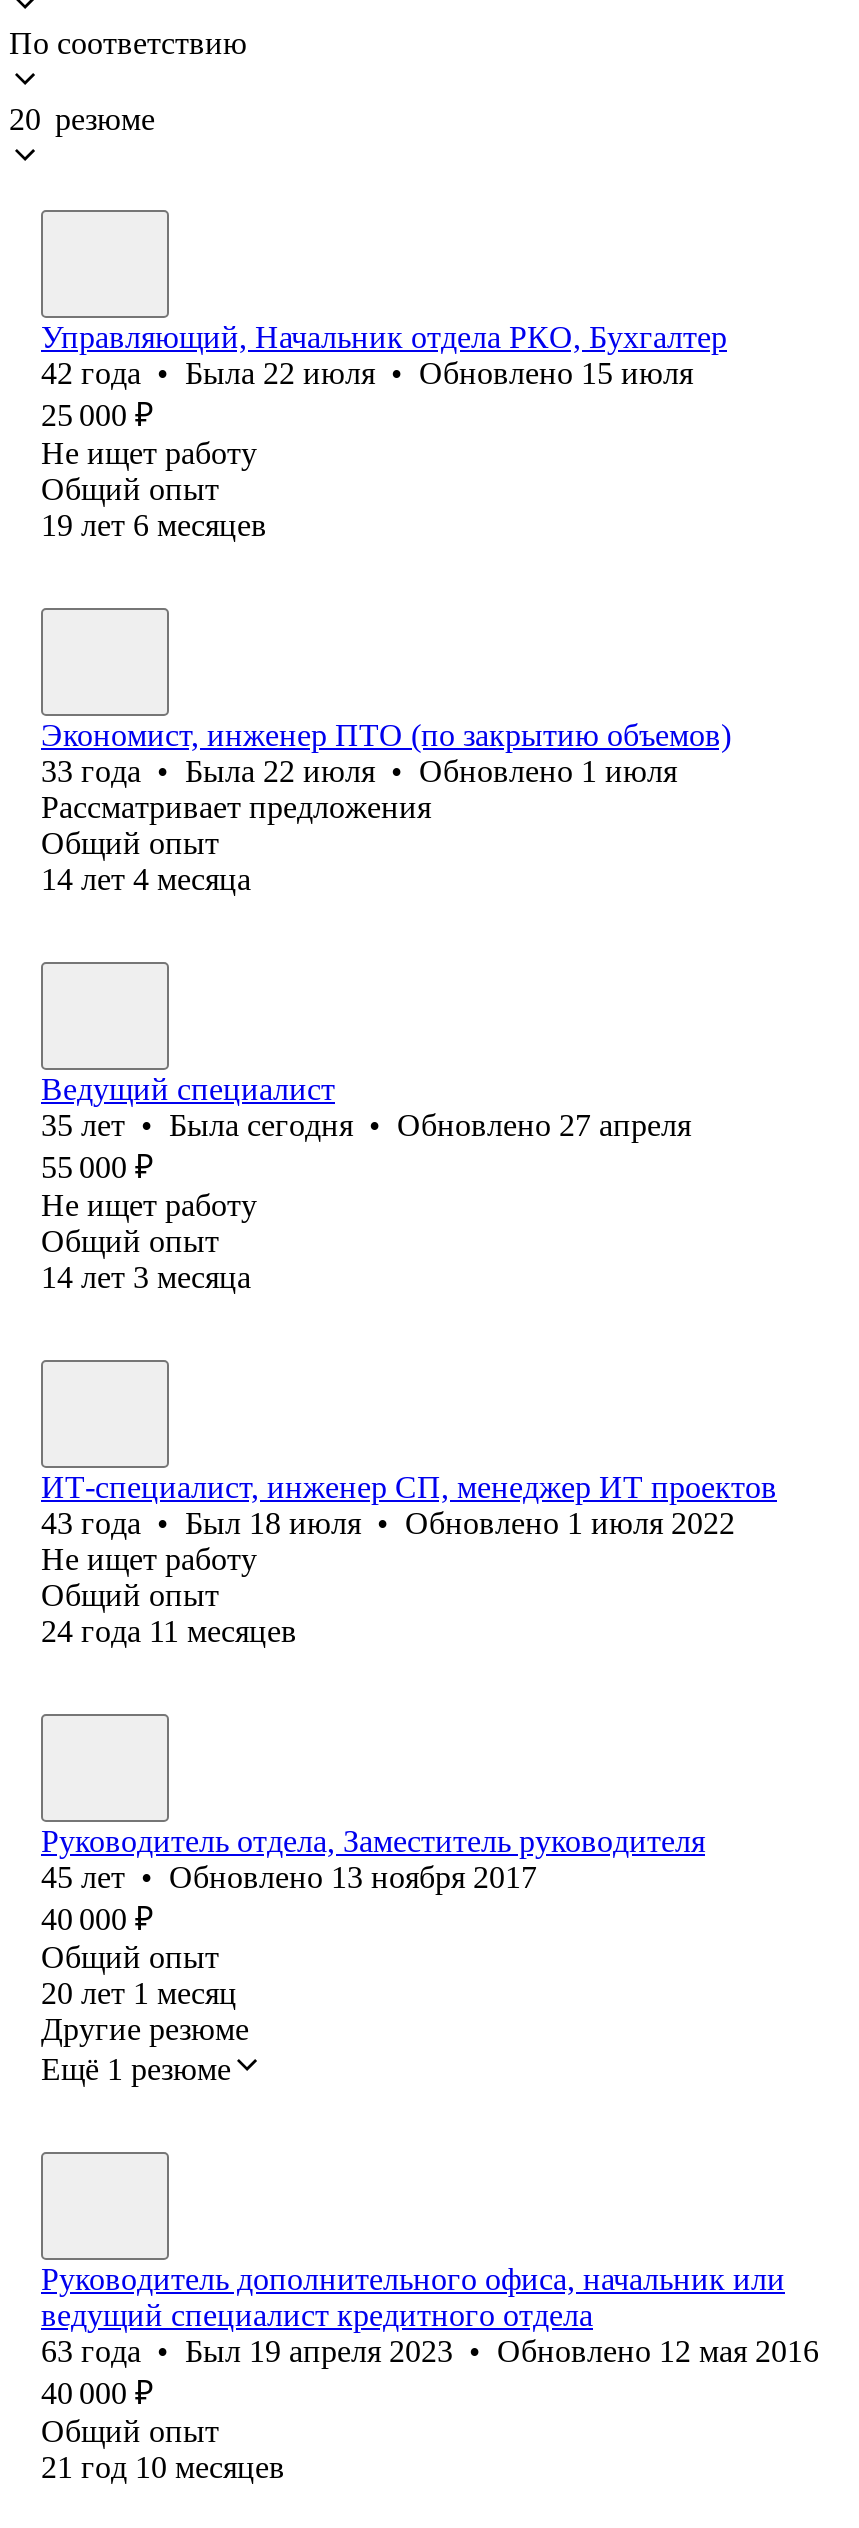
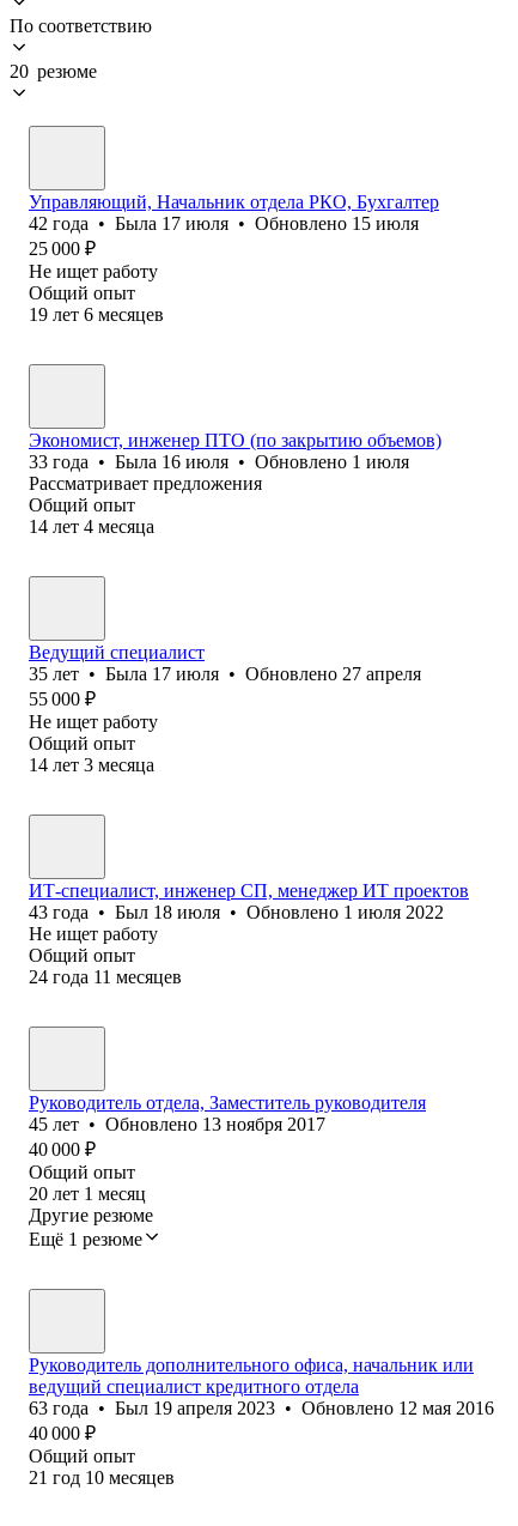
- 42 года • Была 22 июля • Обновлено 15 июля
+ 42 года • Была 17 июля • Обновлено 15 июля

- 33 года • Была 22 июля • Обновлено 1 июля
+ 33 года • Была 16 июля • Обновлено 1 июля

- 35 лет • Была сегодня • Обновлено 27 апреля
+ 35 лет • Была 17 июля • Обновлено 27 апреля
